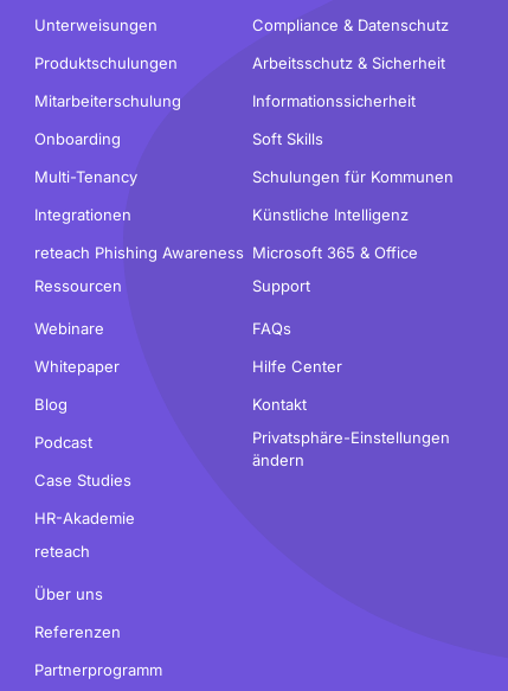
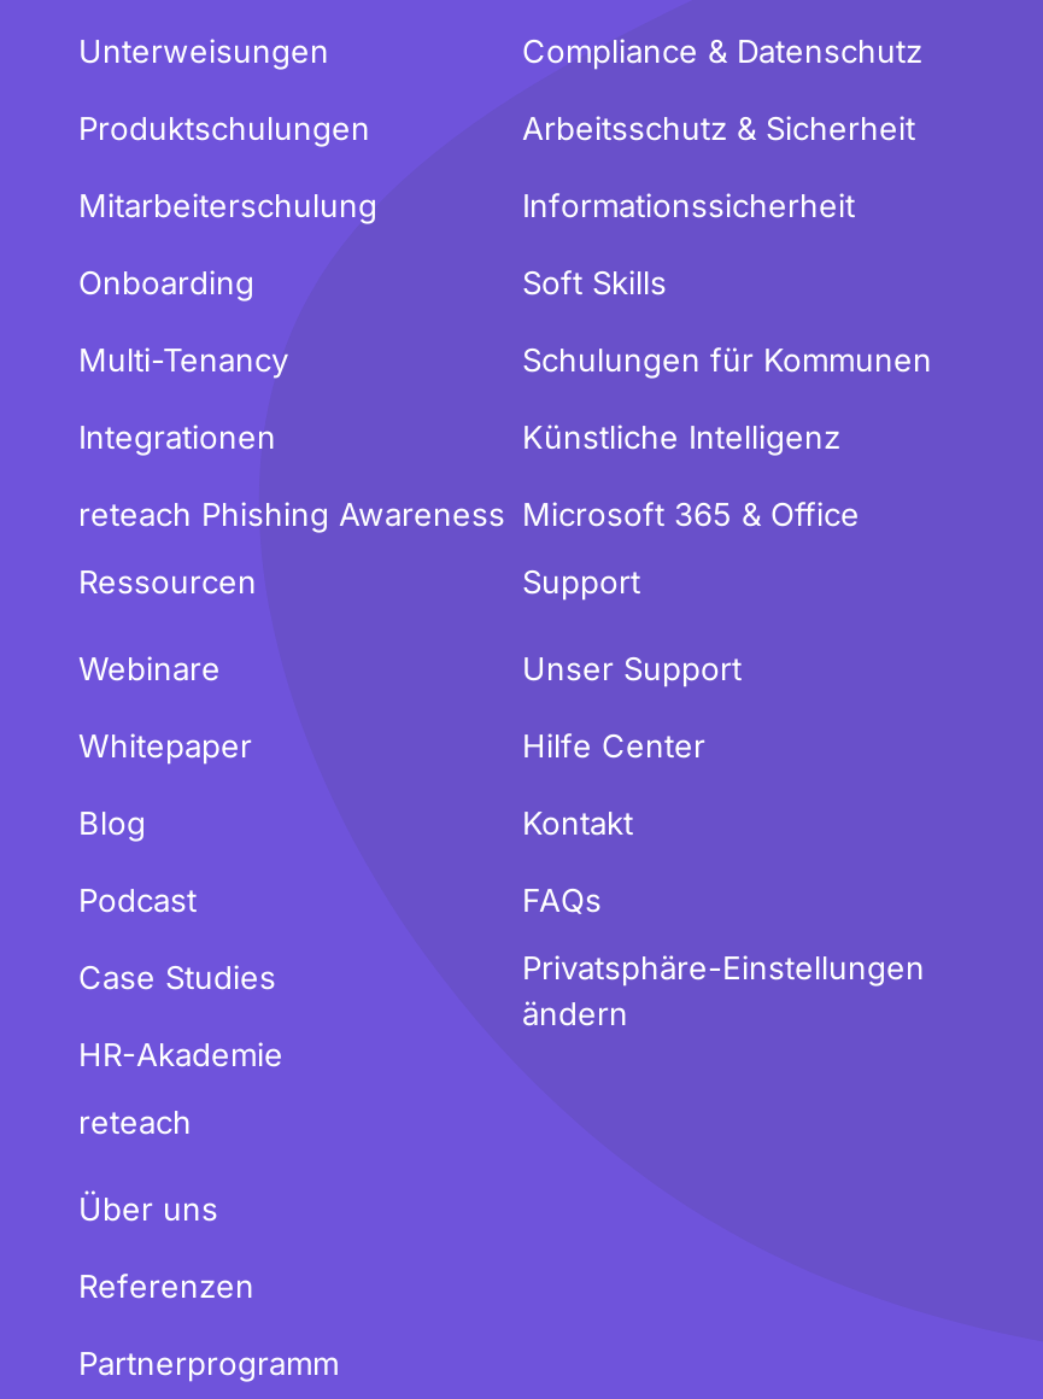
moved down: FAQs

+ Unser Support

moved down: Privatsphäre-Einstellungen | ändern
